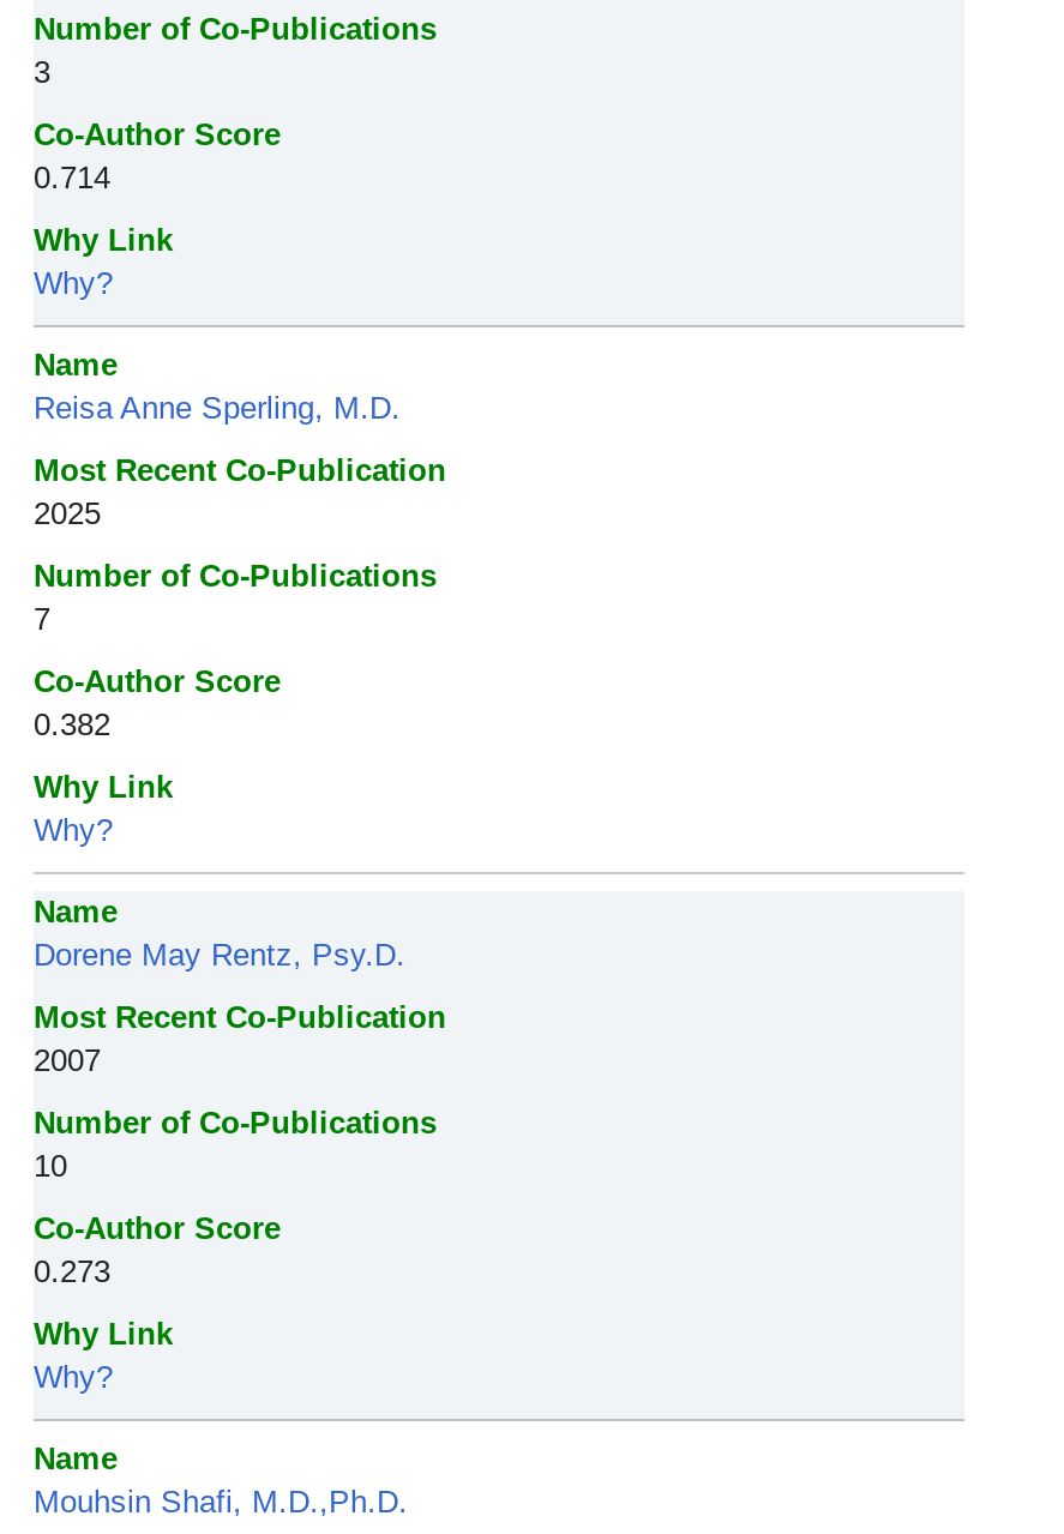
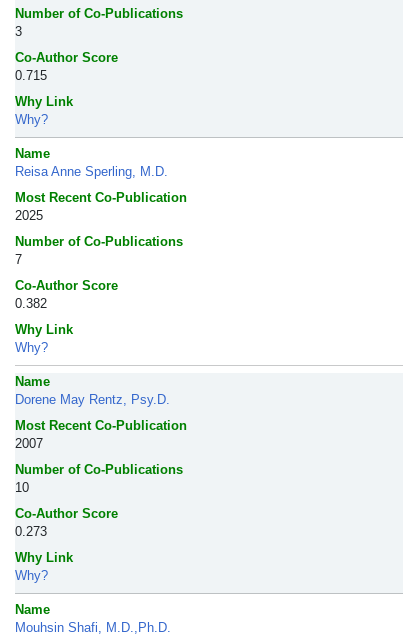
- 0.714
+ 0.715
